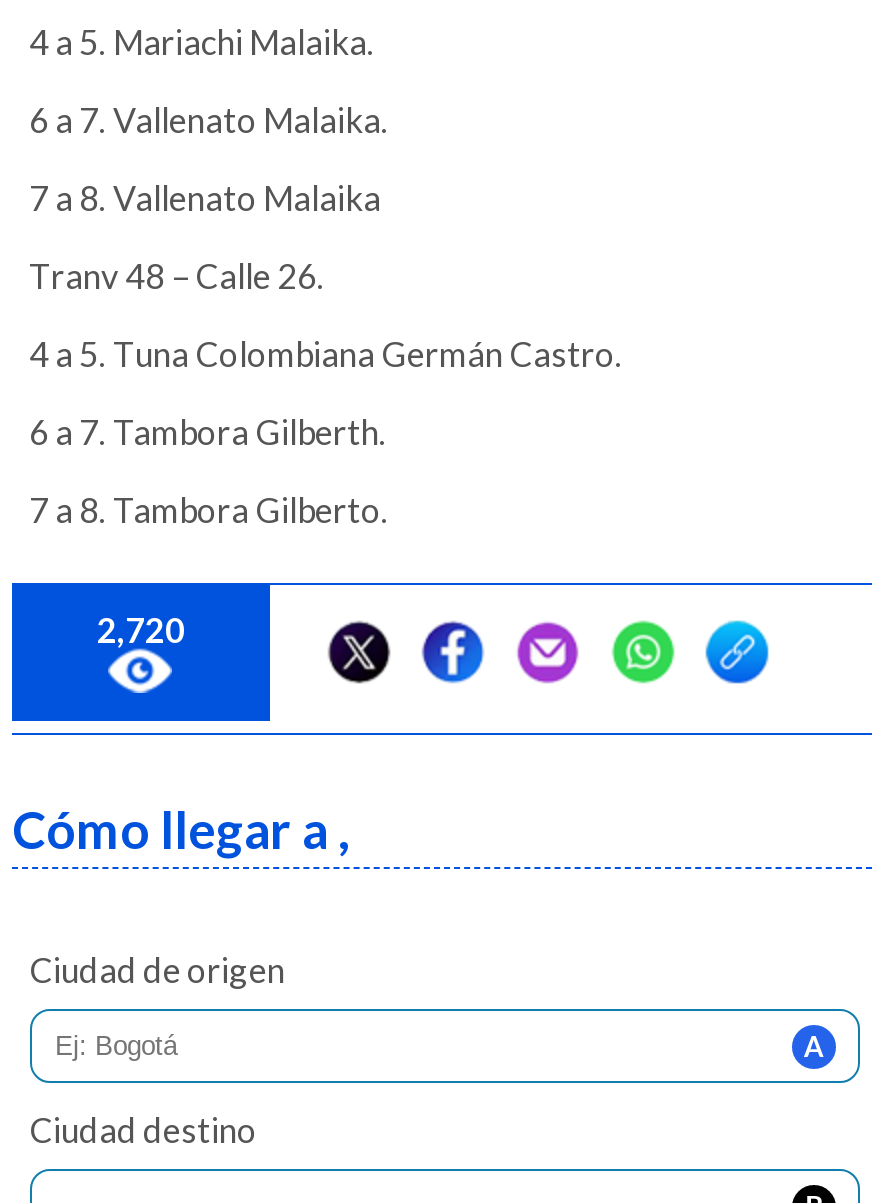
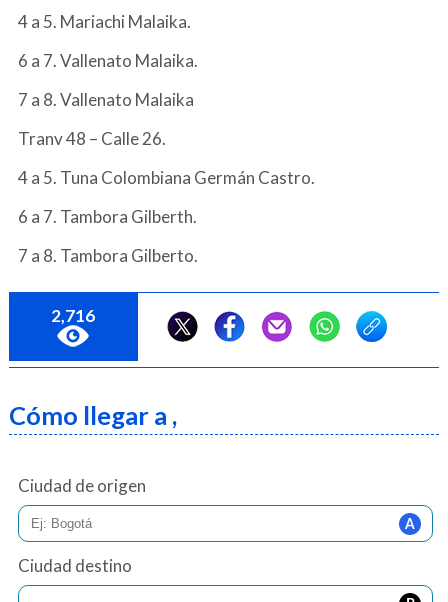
- 2,720
+ 2,716
